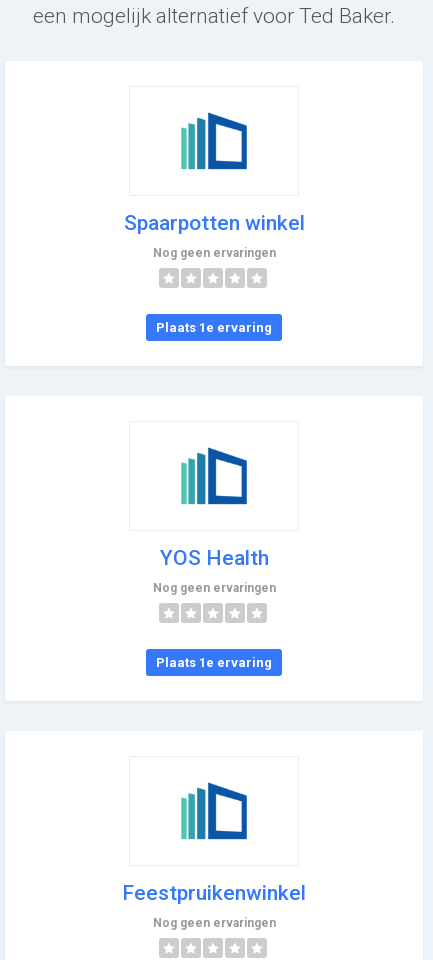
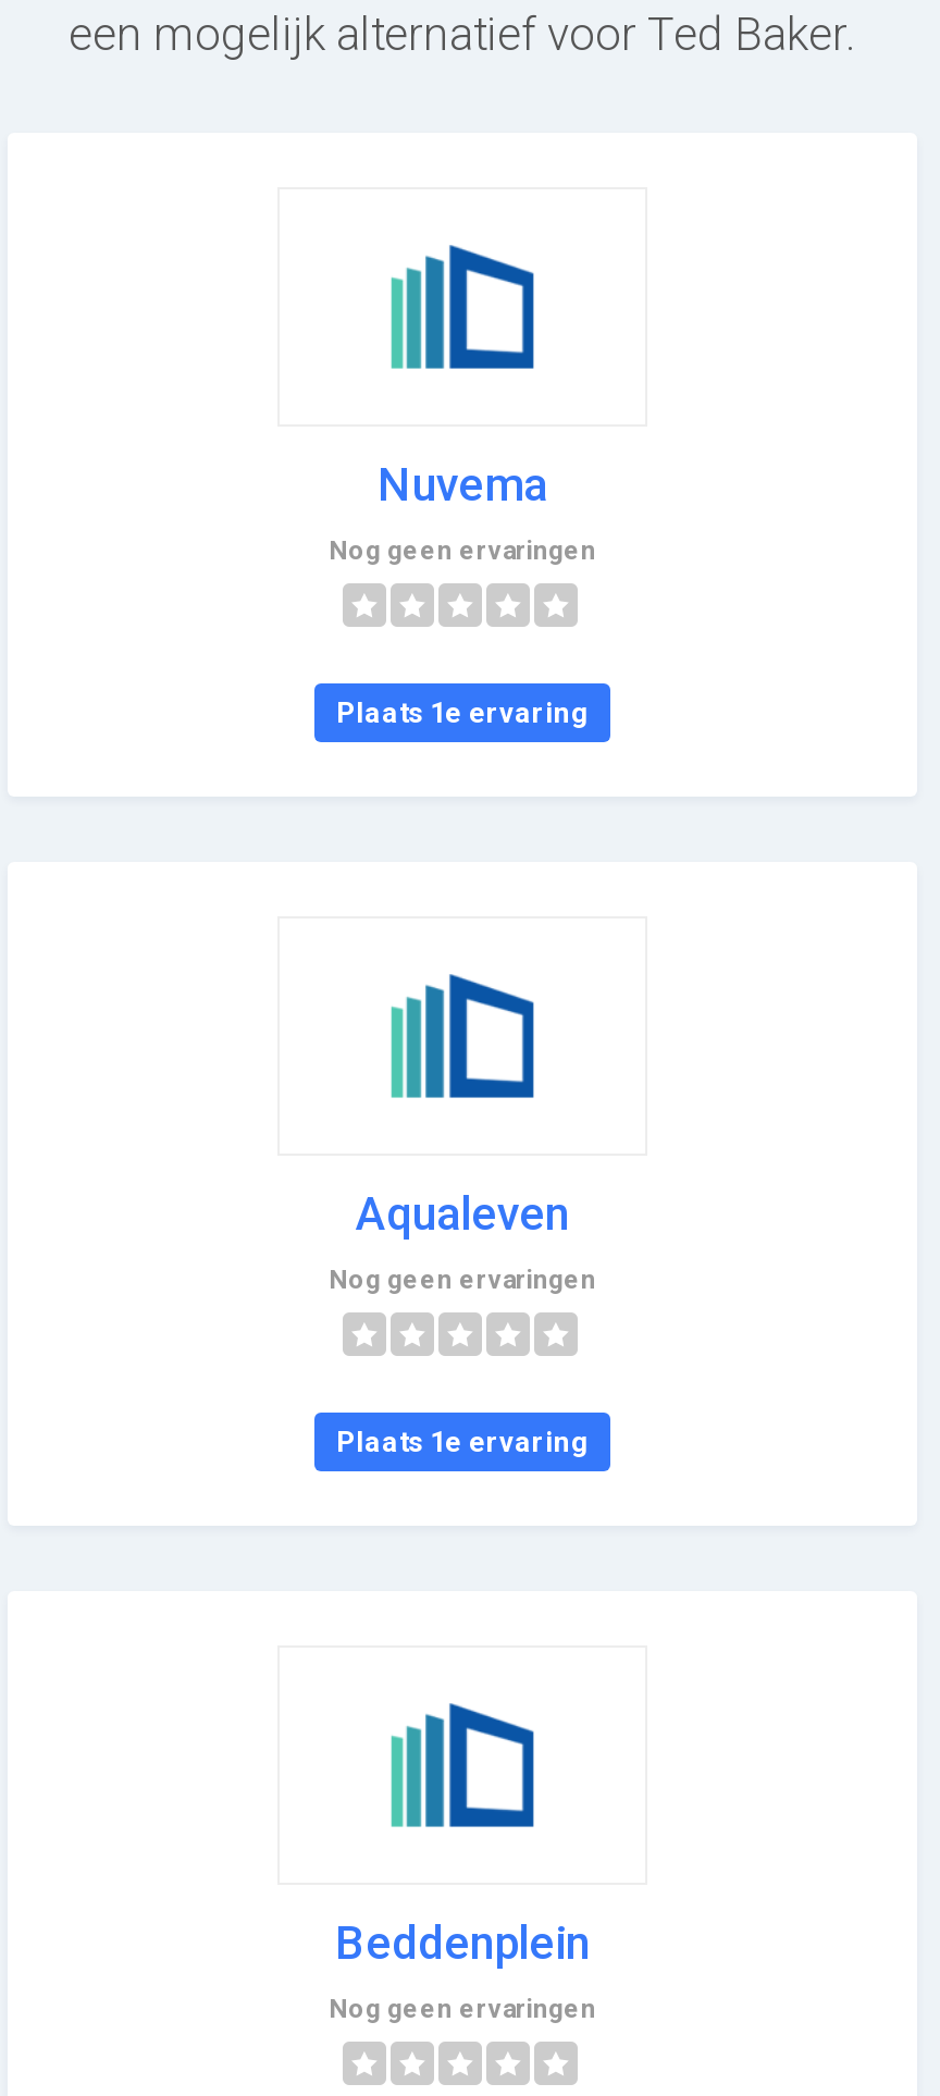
- Spaarpotten winkel
+ Nuvema

- YOS Health
+ Aqualeven

- Feestpruikenwinkel
+ Beddenplein
